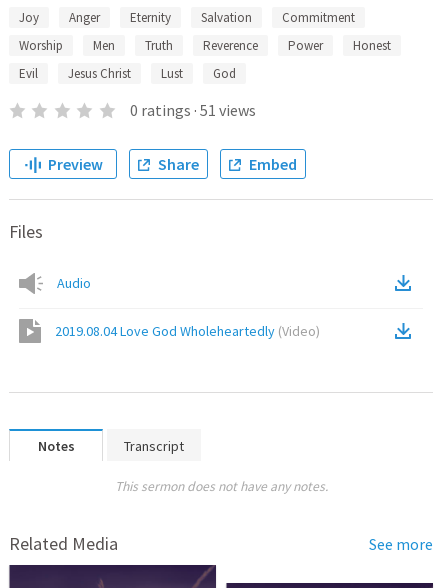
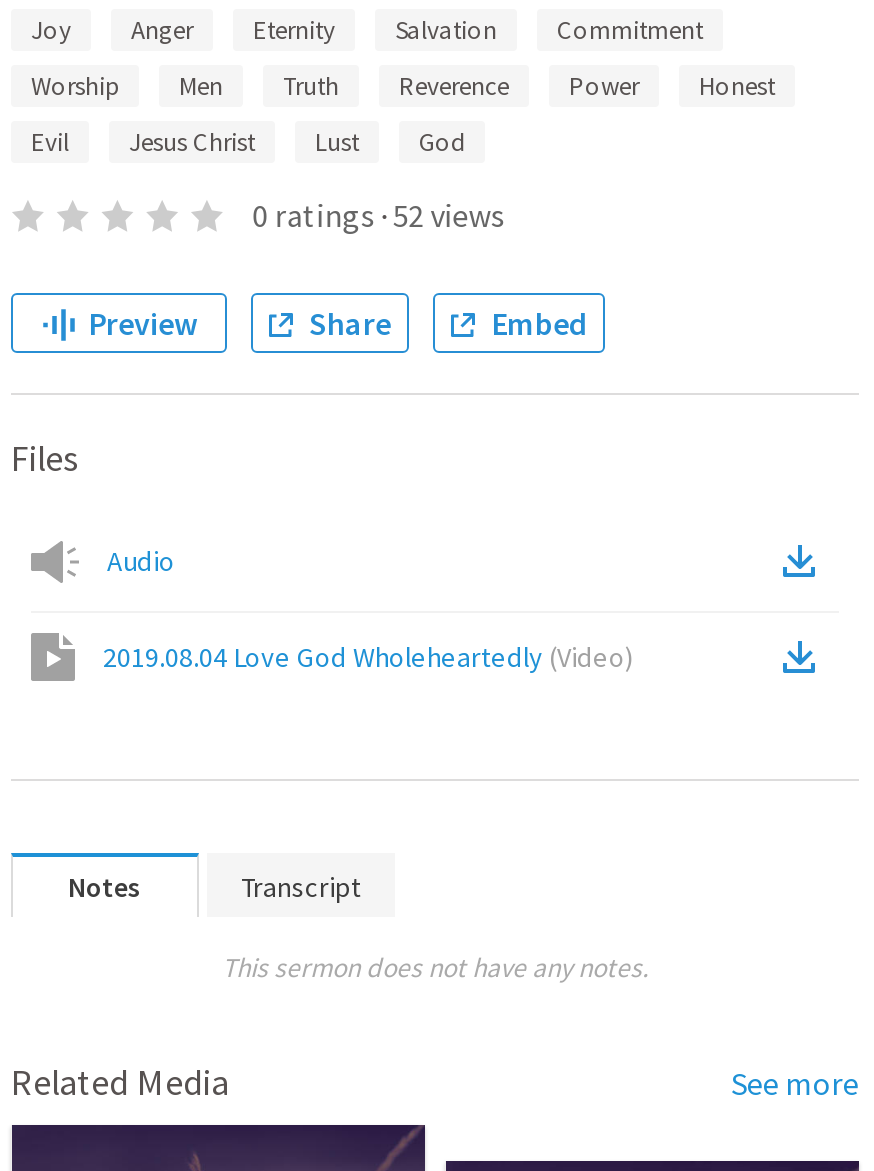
- 0 ratings · 51 views
+ 0 ratings · 52 views
